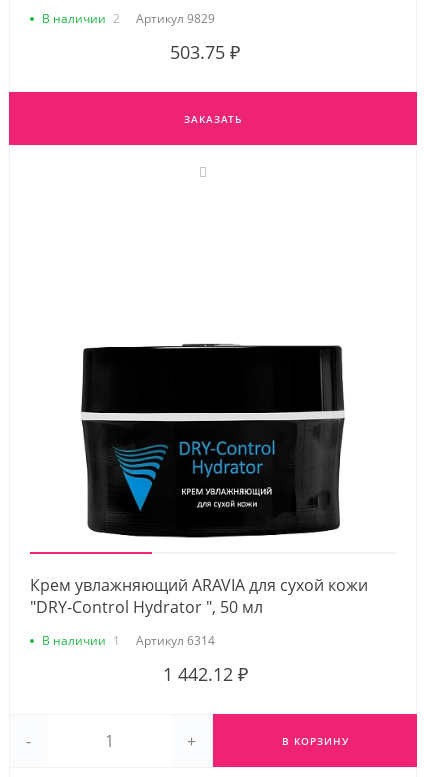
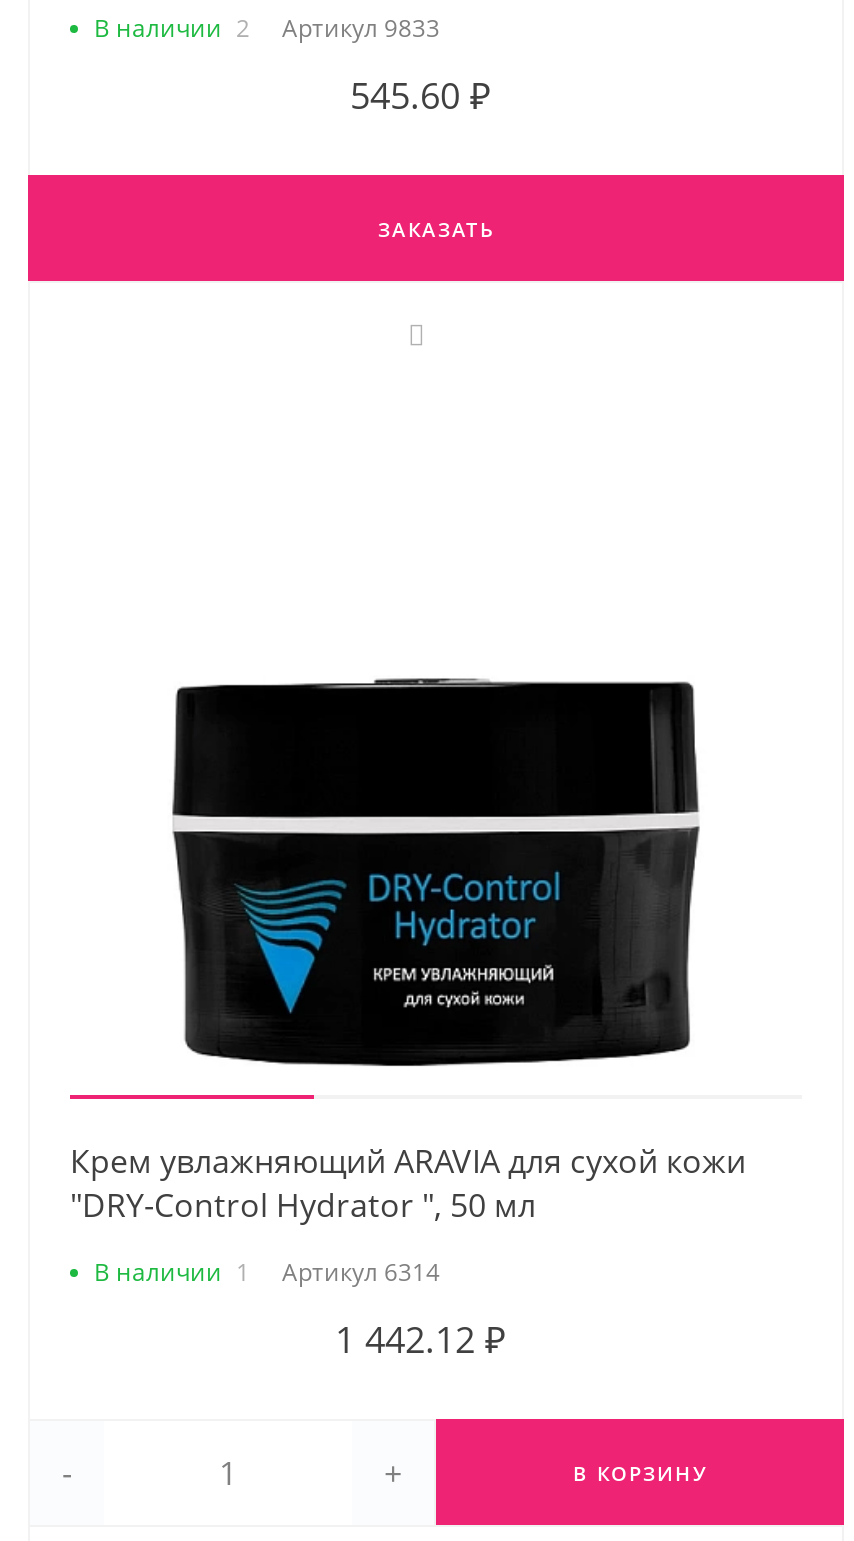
- В наличии 2 Артикул 9829
+ В наличии 2 Артикул 9833

- 503.75 ₽
+ 545.60 ₽
